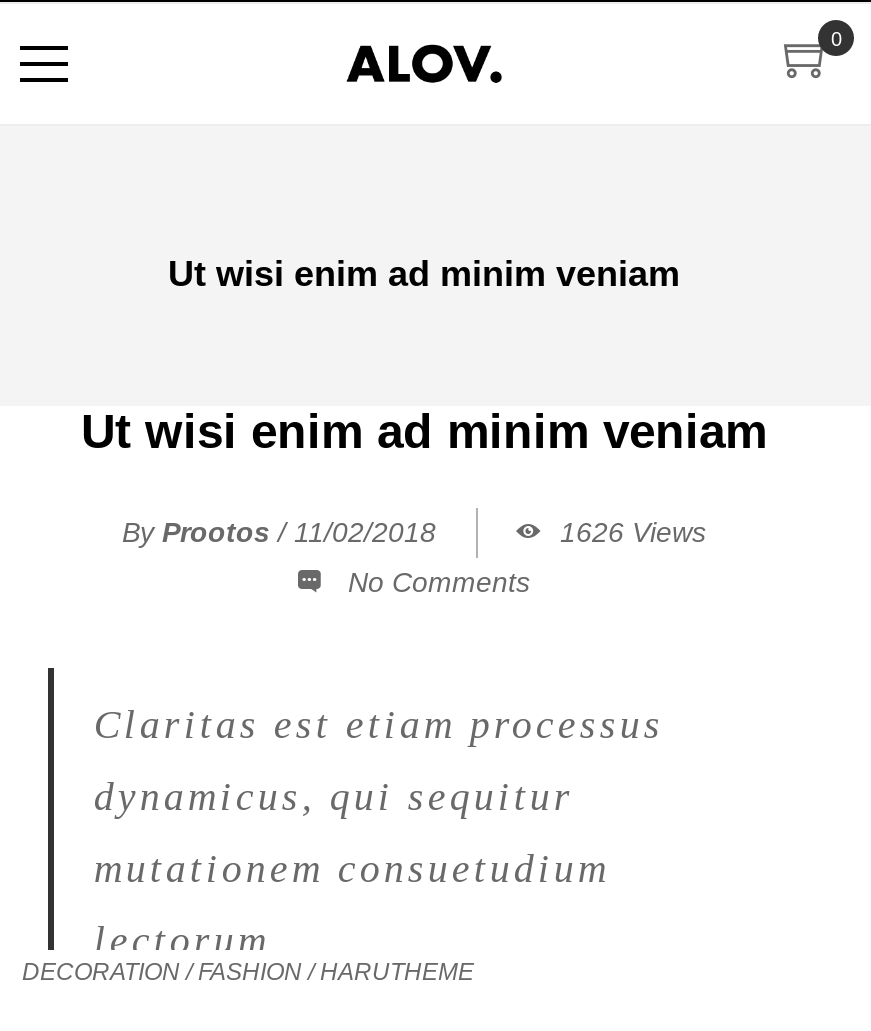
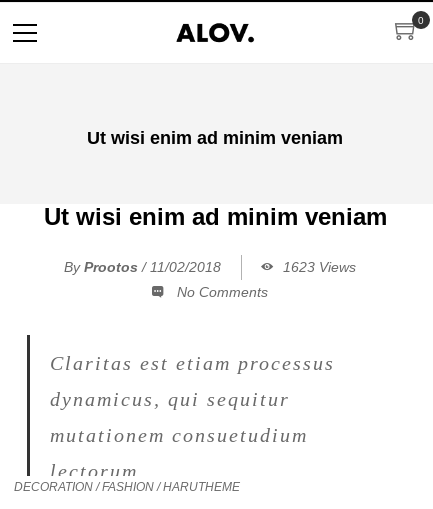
- 1626 Views
+ 1623 Views
